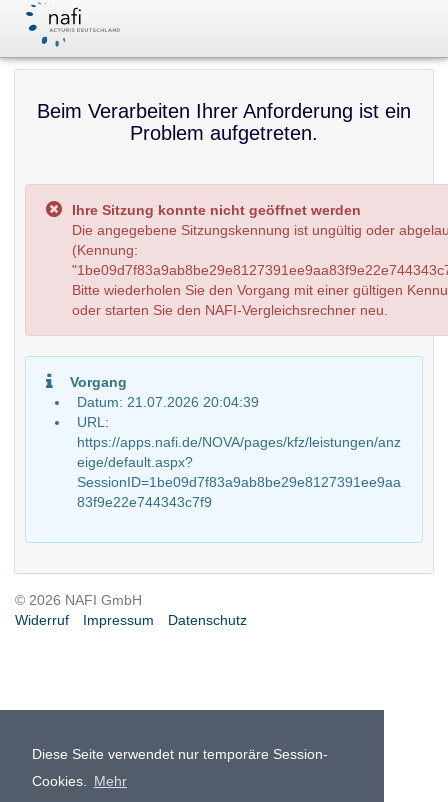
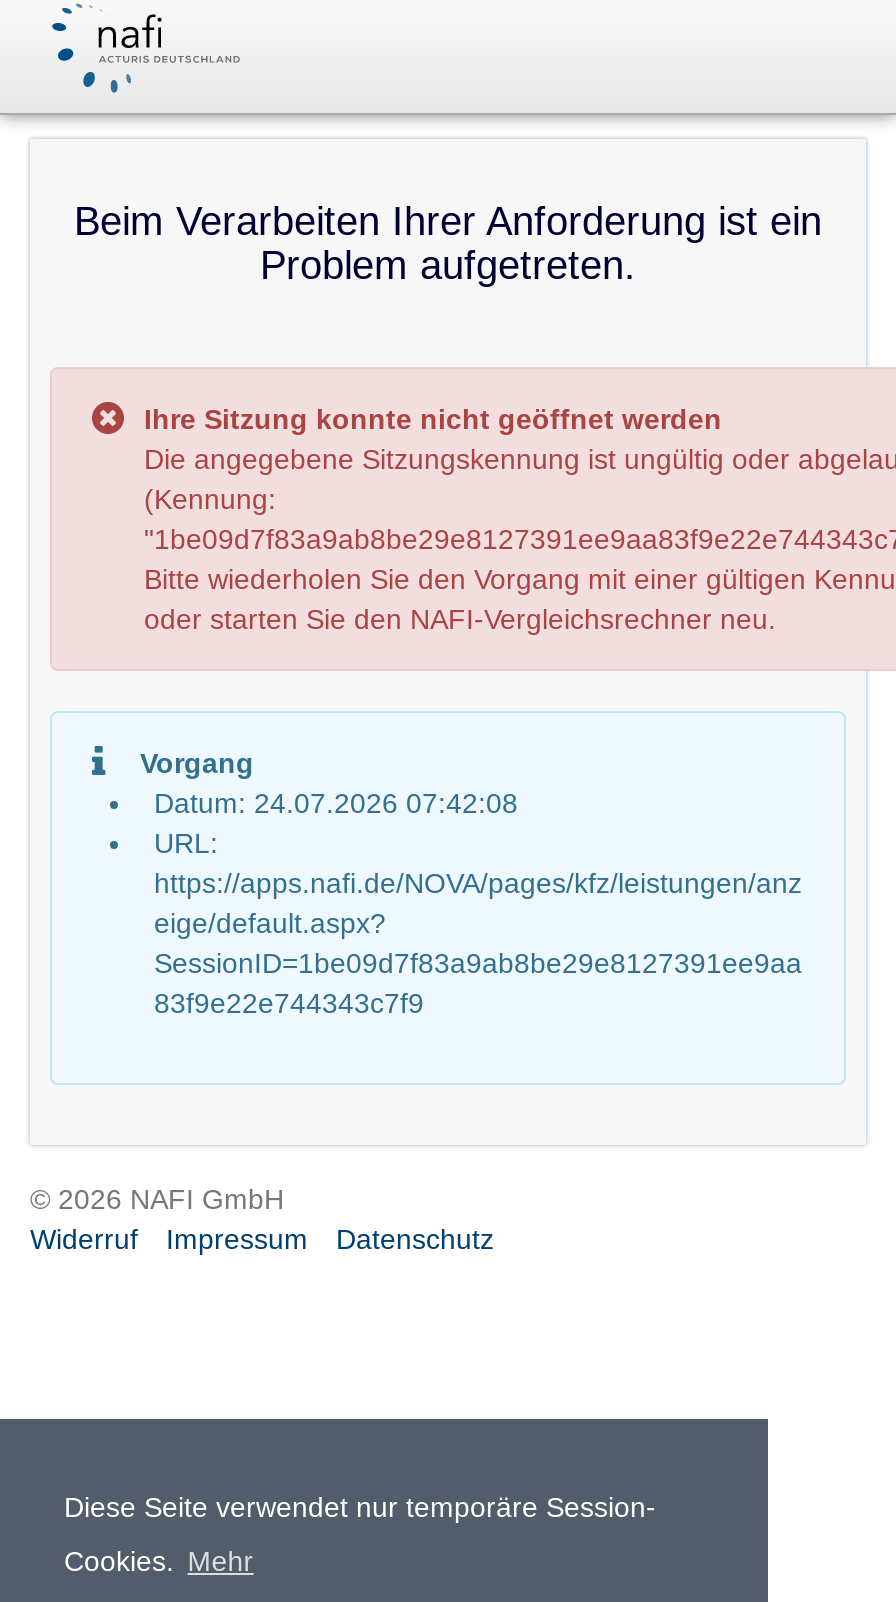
- Datum: 21.07.2026 20:04:39
+ Datum: 24.07.2026 07:42:08
